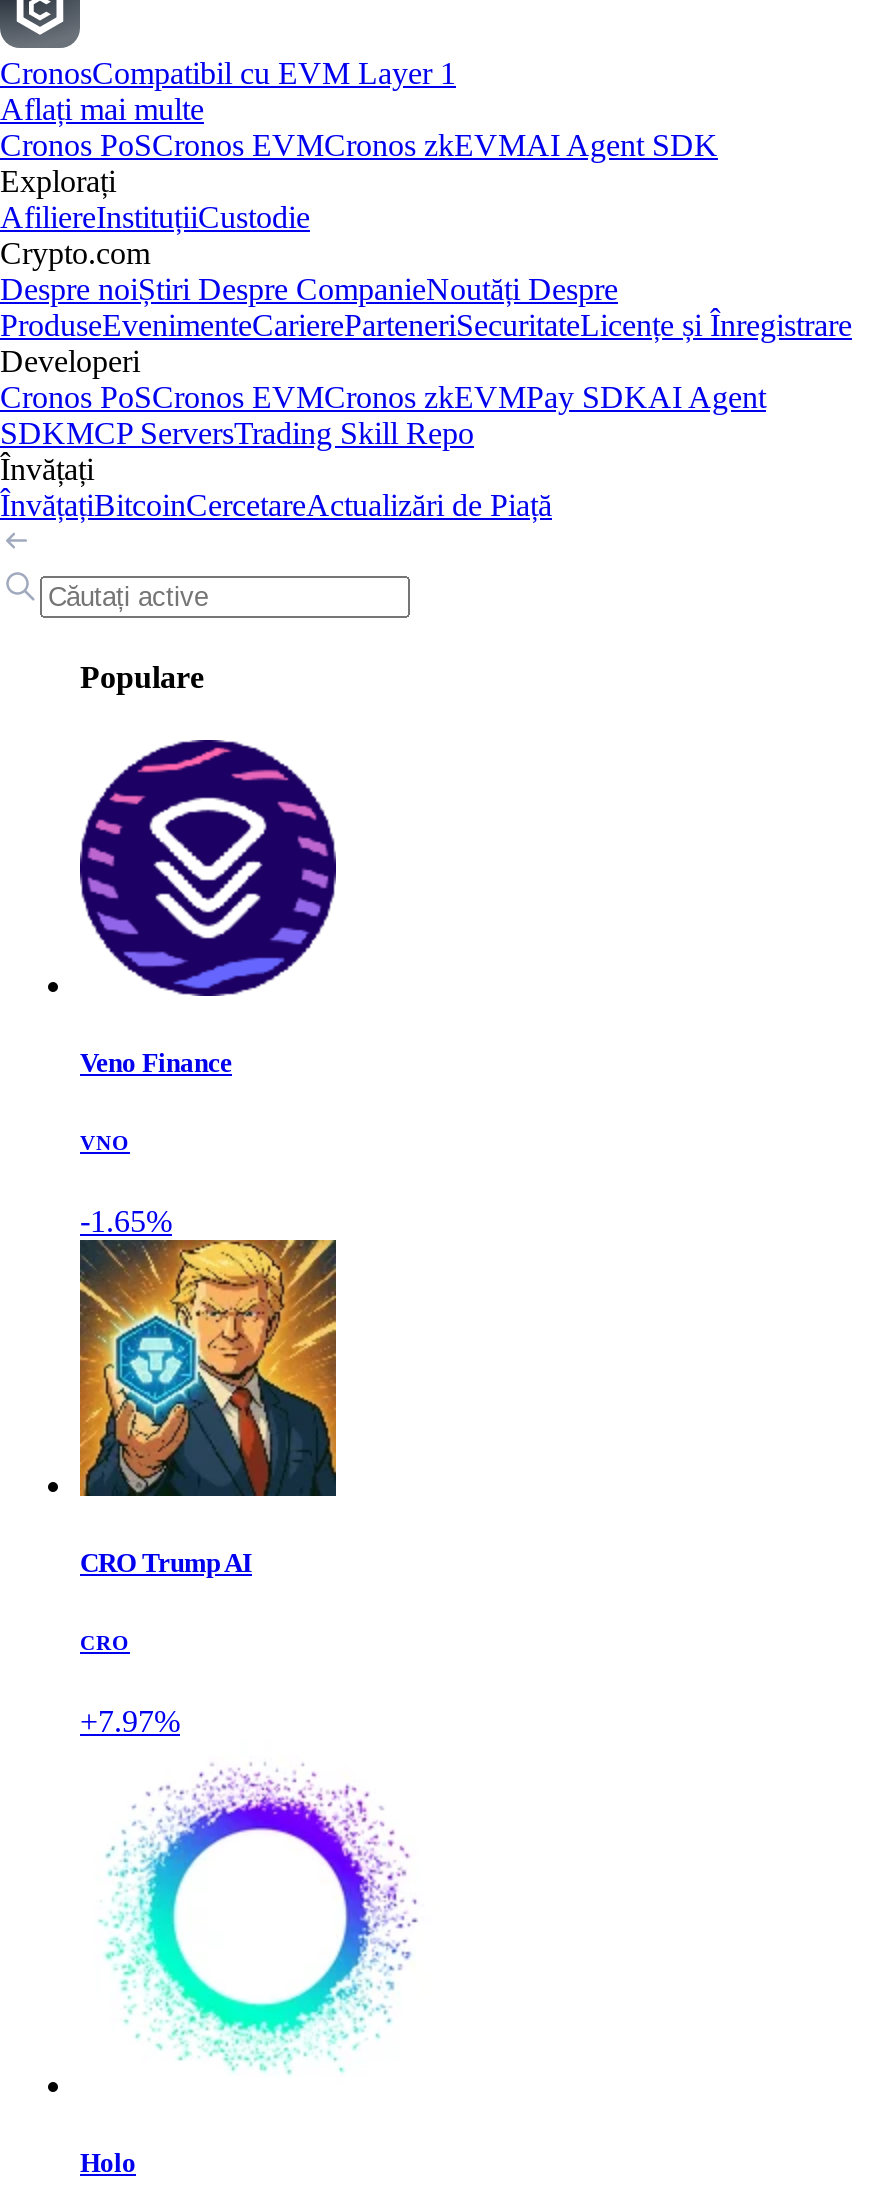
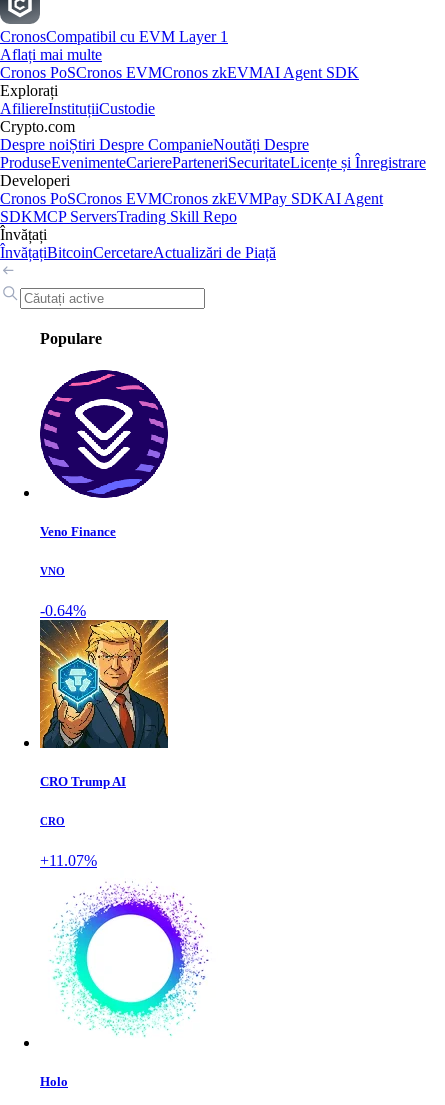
- -1.65%
+ -0.64%

- +7.97%
+ +11.07%
